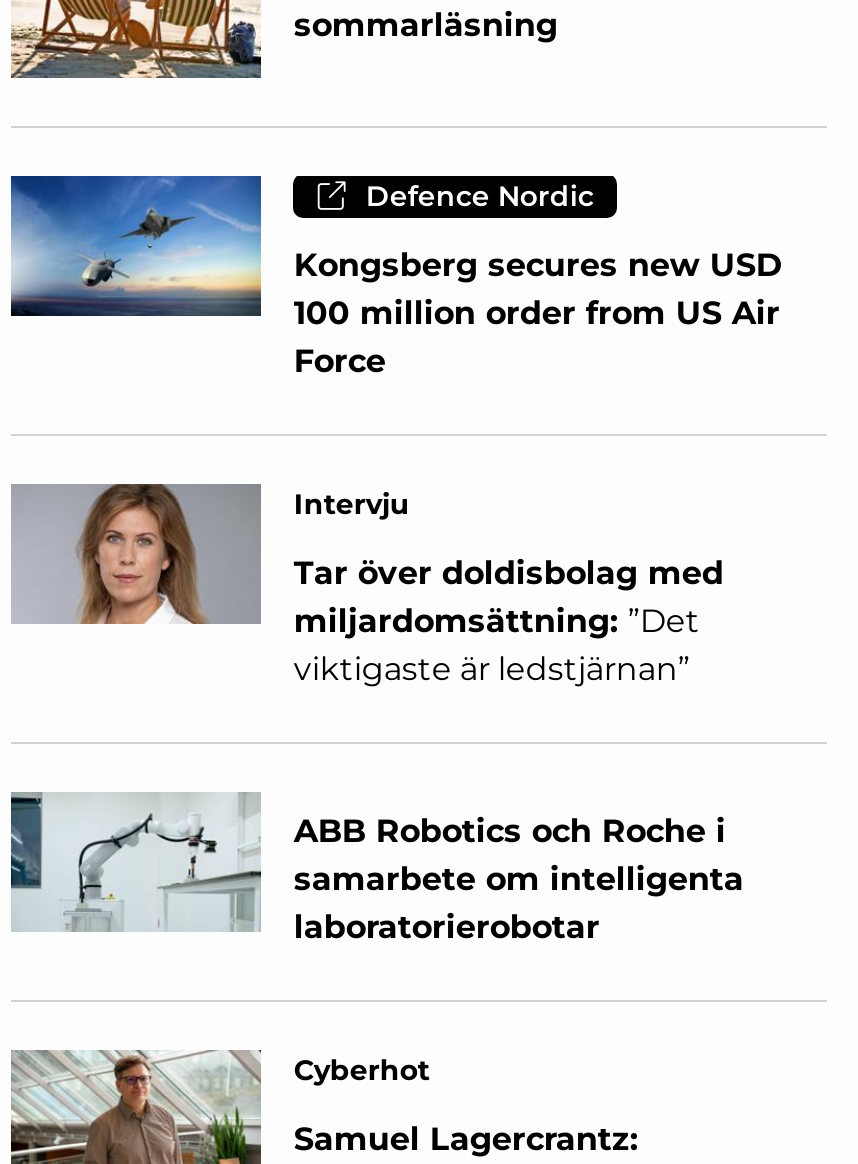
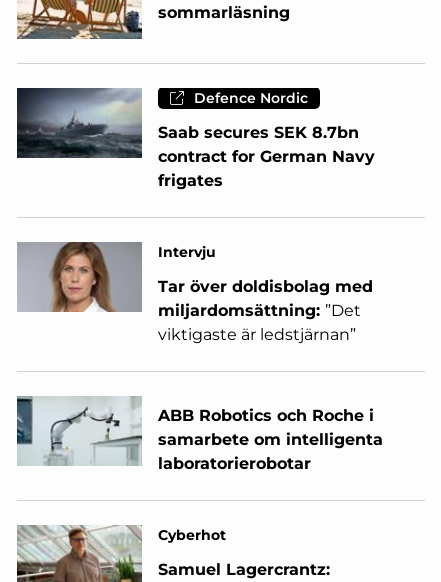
- [image]
- Kongsberg secures new USD
- 100 million order from US Air
- Force
+ [image]
+ Saab secures SEK 8.7bn
+ contract for German Navy
+ frigates
